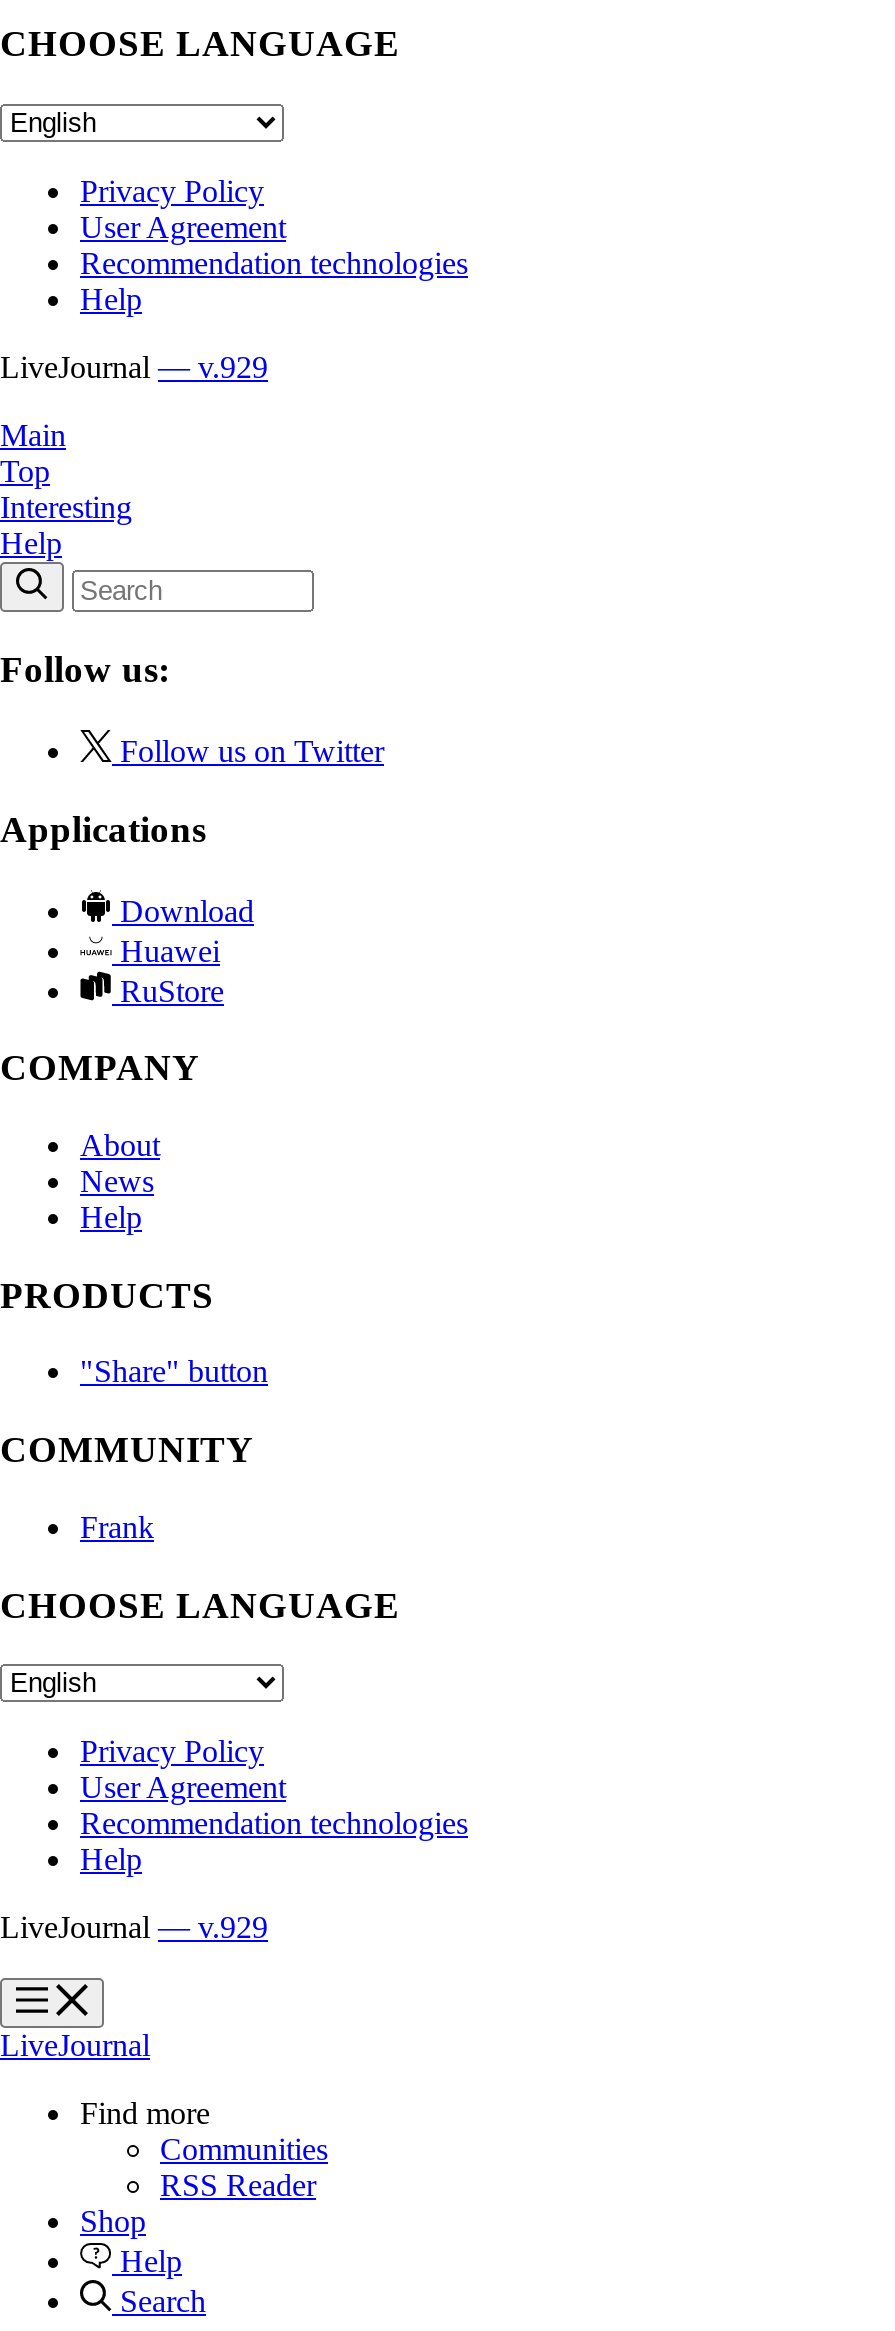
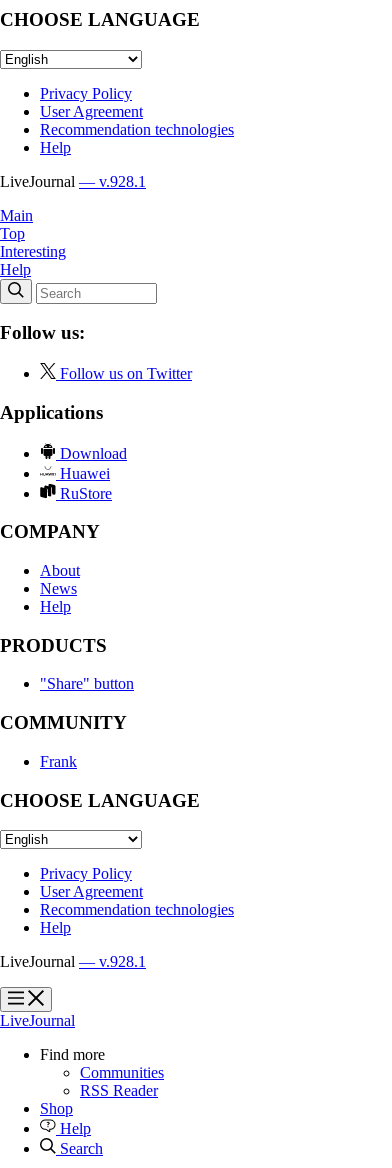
- LiveJournal — v.929
+ LiveJournal — v.928.1

- LiveJournal — v.929
+ LiveJournal — v.928.1
